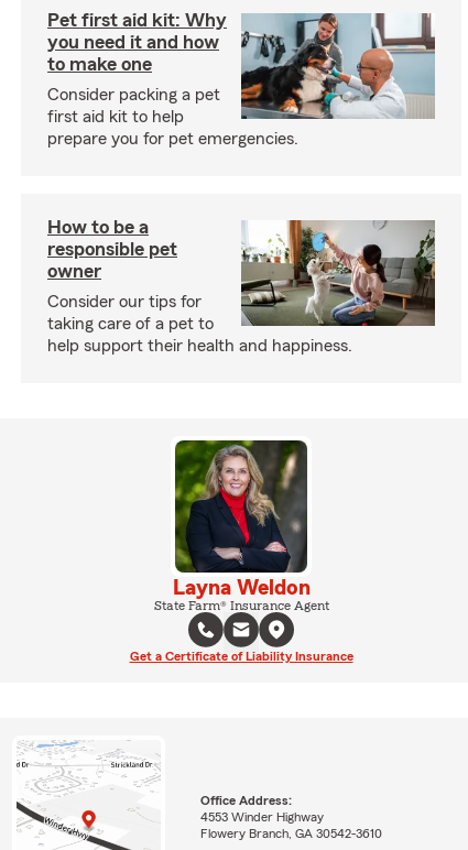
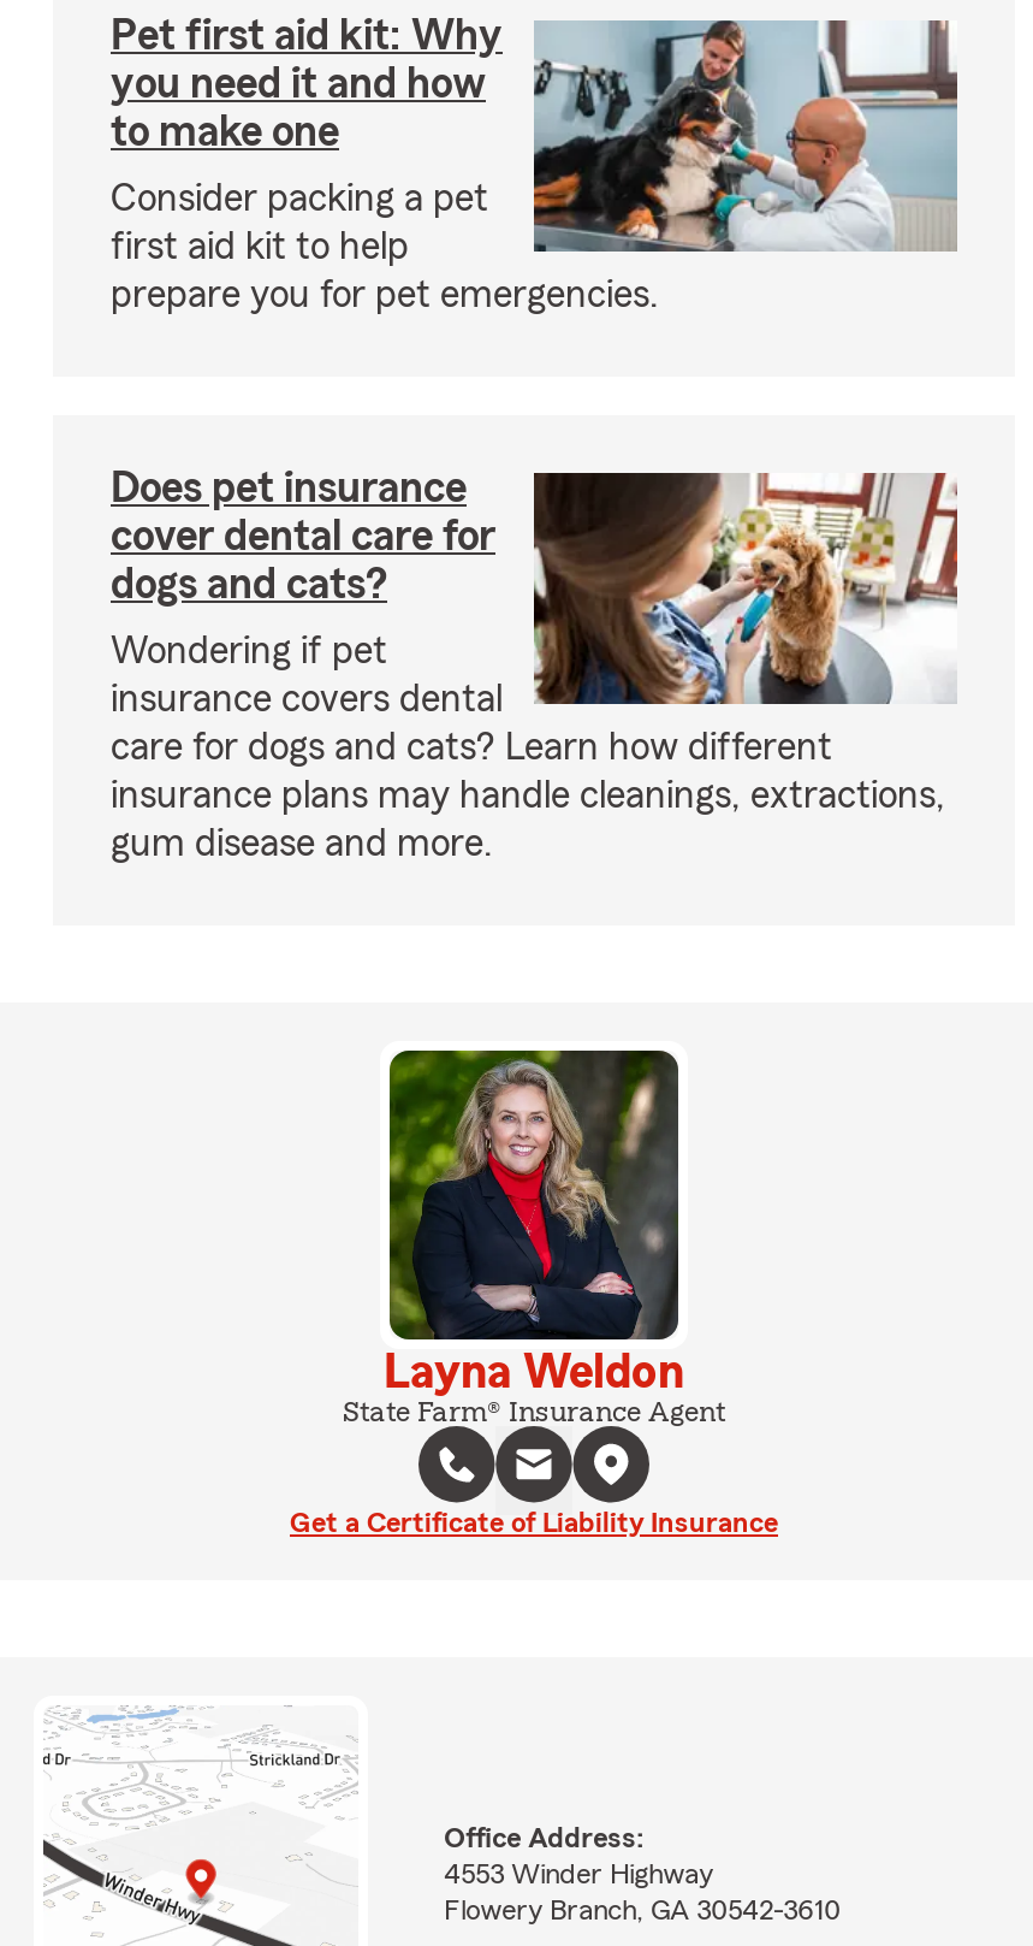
- How to be a
- responsible pet
- owner
+ Does pet insurance
+ cover dental care for
+ dogs and cats?

- [image]
- Consider our tips for
- taking care of a pet to
- help support their health and happiness.
+ [image]
+ Wondering if pet
+ insurance covers dental
+ care for dogs and cats? Learn how different
+ insurance plans may handle cleanings, extractions,
+ gum disease and more.
